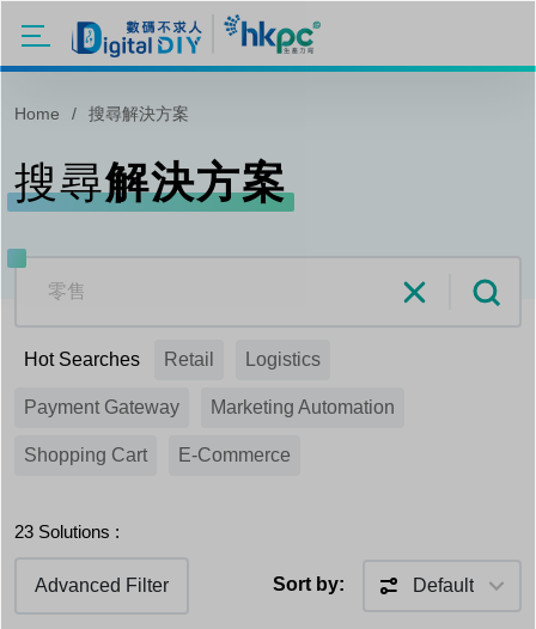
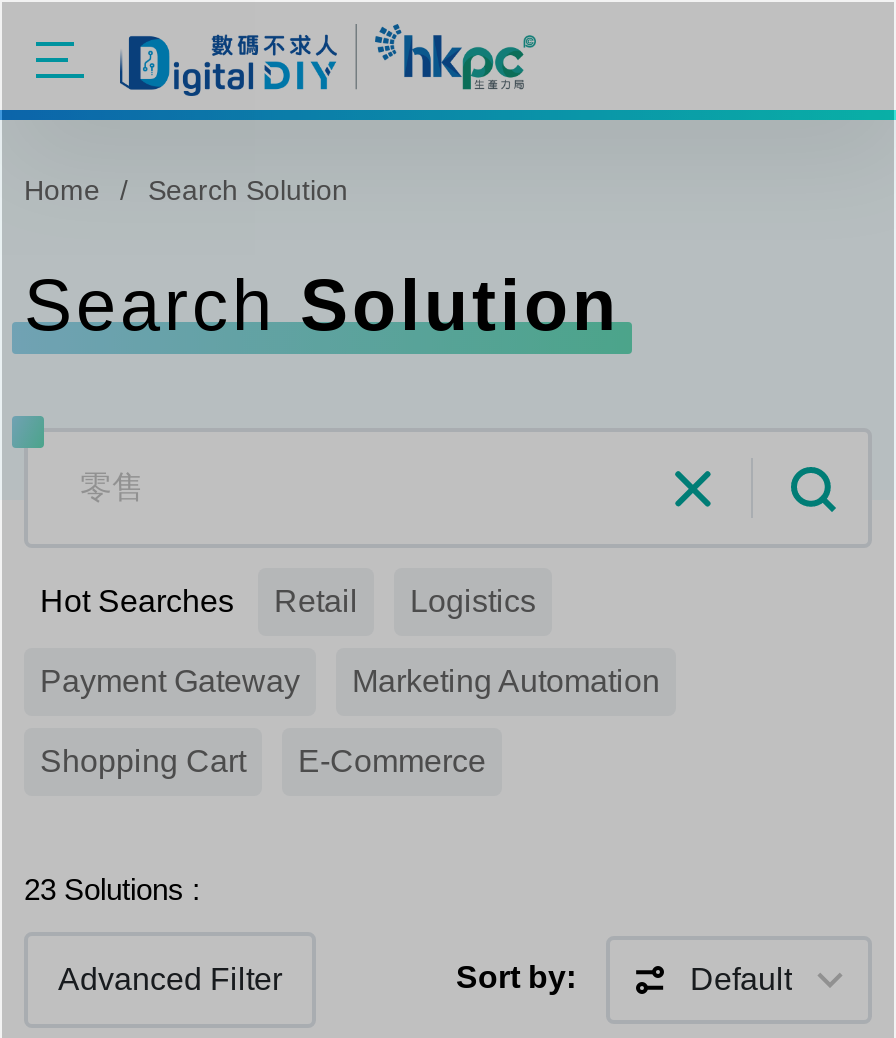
- 搜尋解決方案
+ Search Solution

- 搜尋解決方案
+ Search Solution
